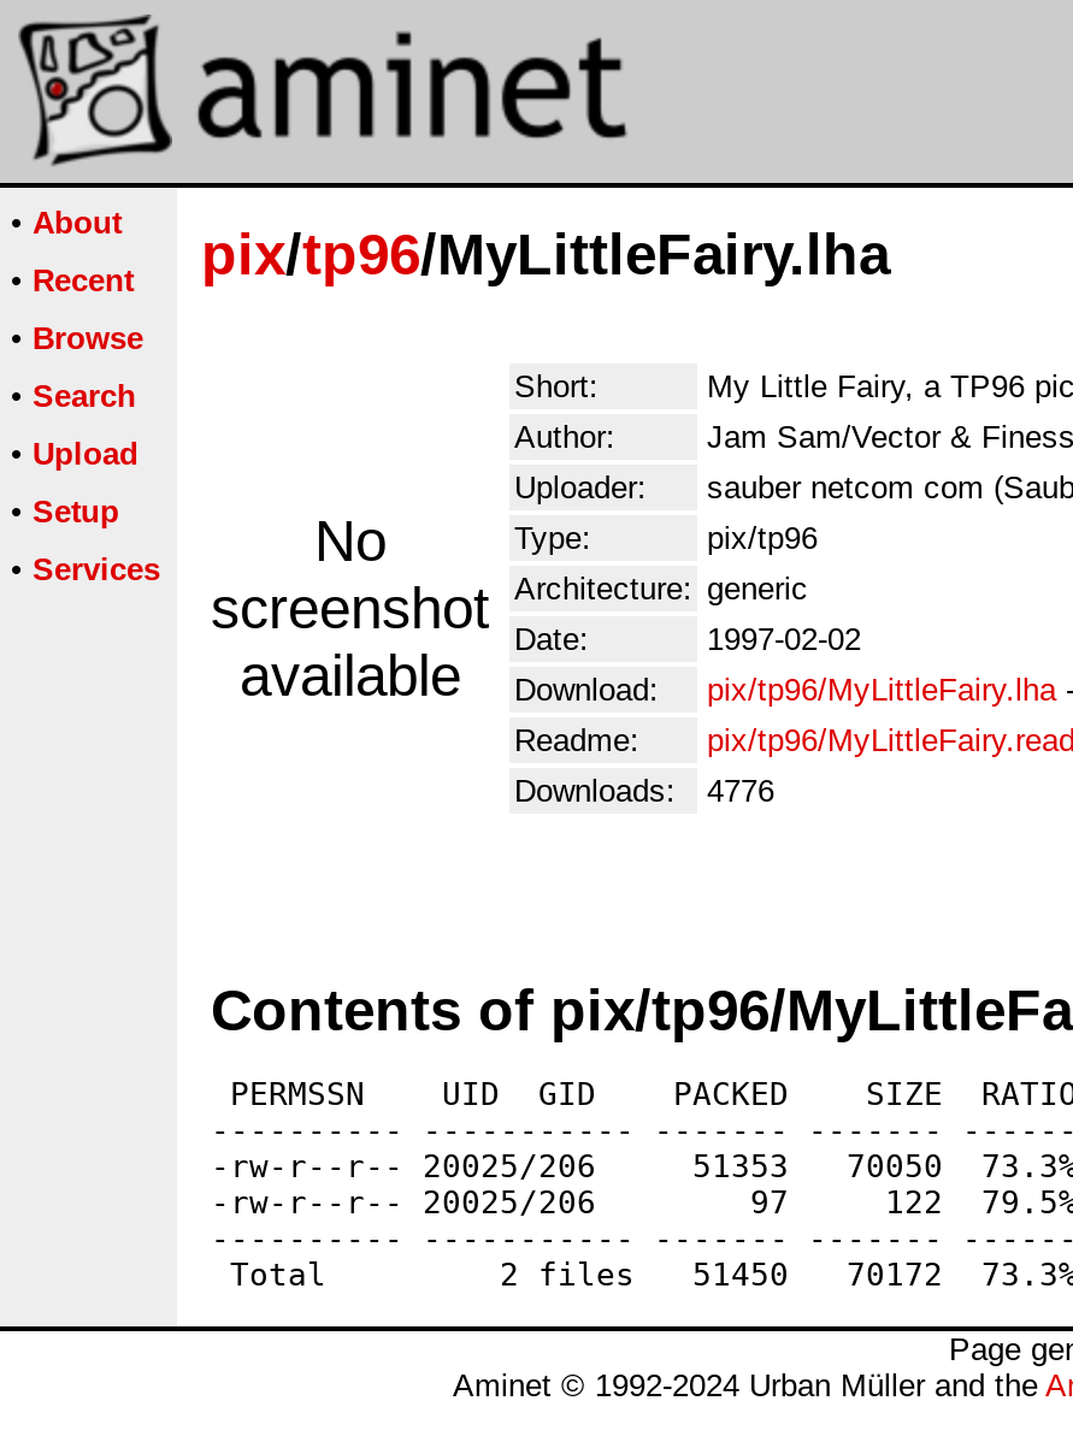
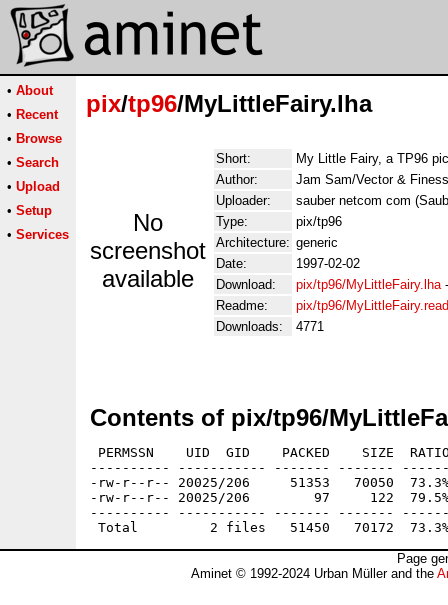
- Downloads: 4776
+ Downloads: 4771
